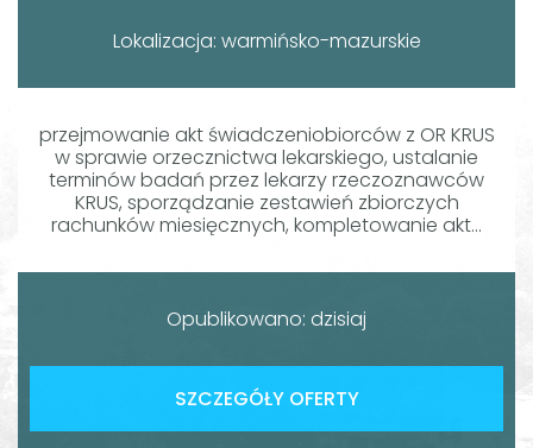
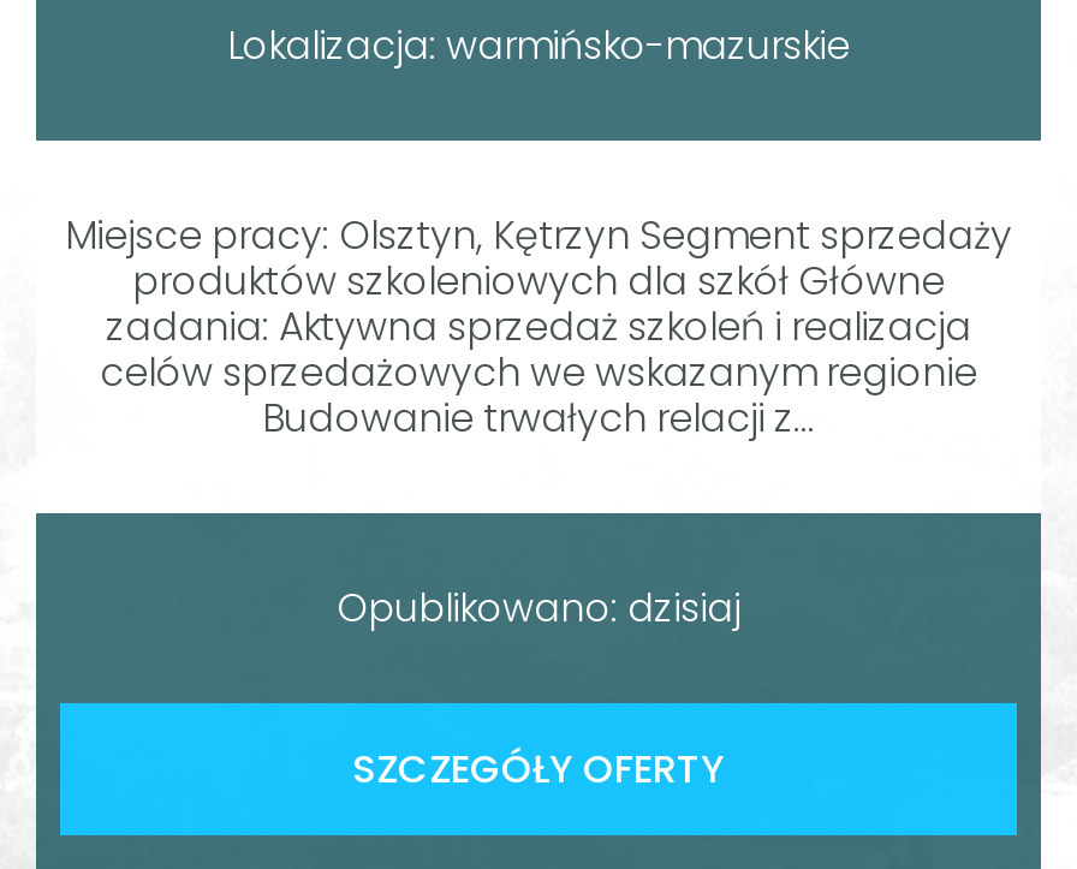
- przejmowanie akt świadczeniobiorców z OR KRUS
- w sprawie orzecznictwa lekarskiego, ustalanie
- terminów badań przez lekarzy rzeczoznawców
- KRUS, sporządzanie zestawień zbiorczych
- rachunków miesięcznych, kompletowanie akt...
+ Miejsce pracy: Olsztyn, Kętrzyn Segment sprzedaży
+ produktów szkoleniowych dla szkół Główne
+ zadania: Aktywna sprzedaż szkoleń i realizacja
+ celów sprzedażowych we wskazanym regionie
+ Budowanie trwałych relacji z...
